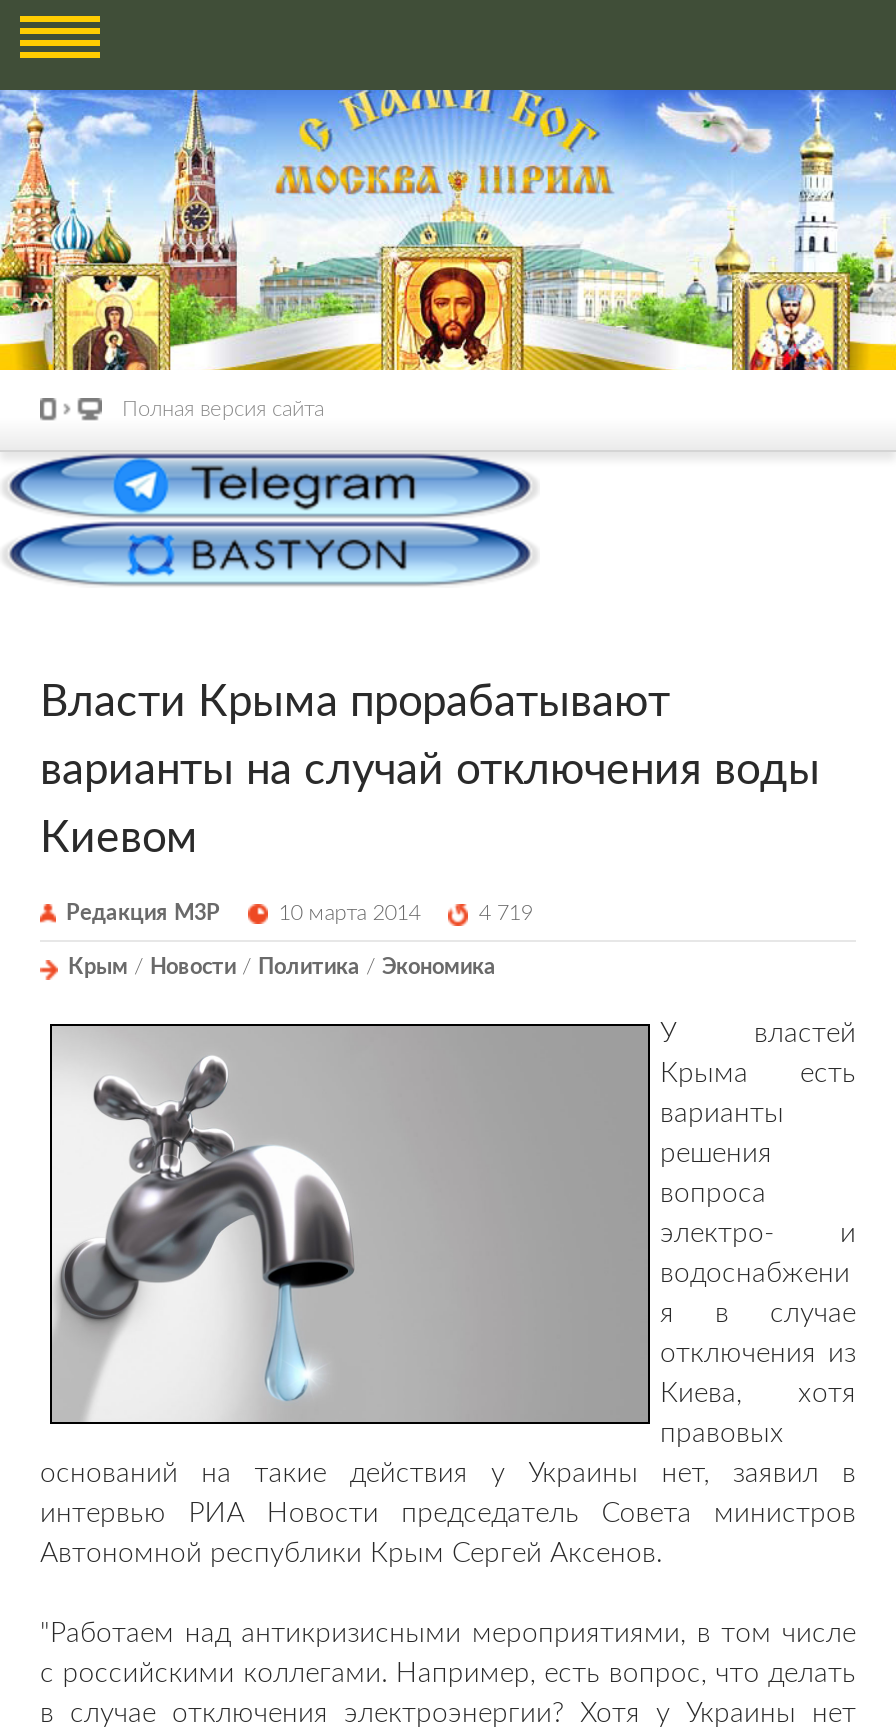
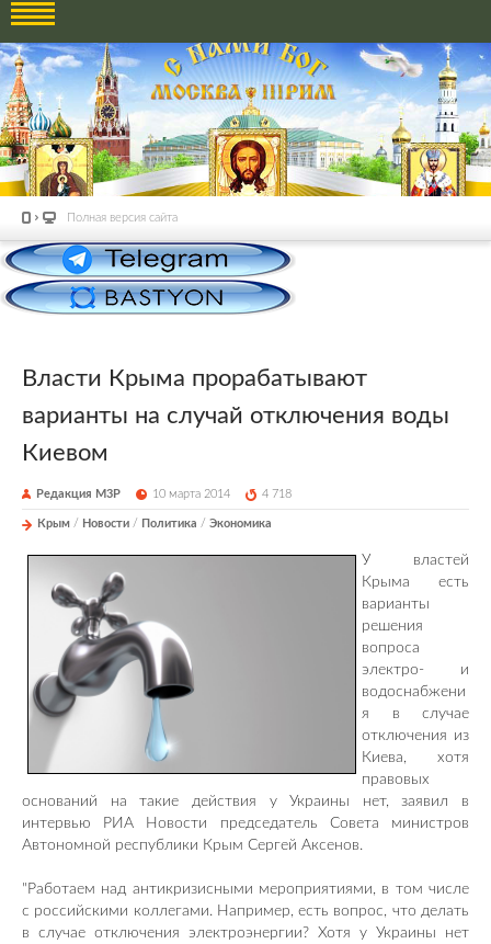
- 4 719
+ 4 718
